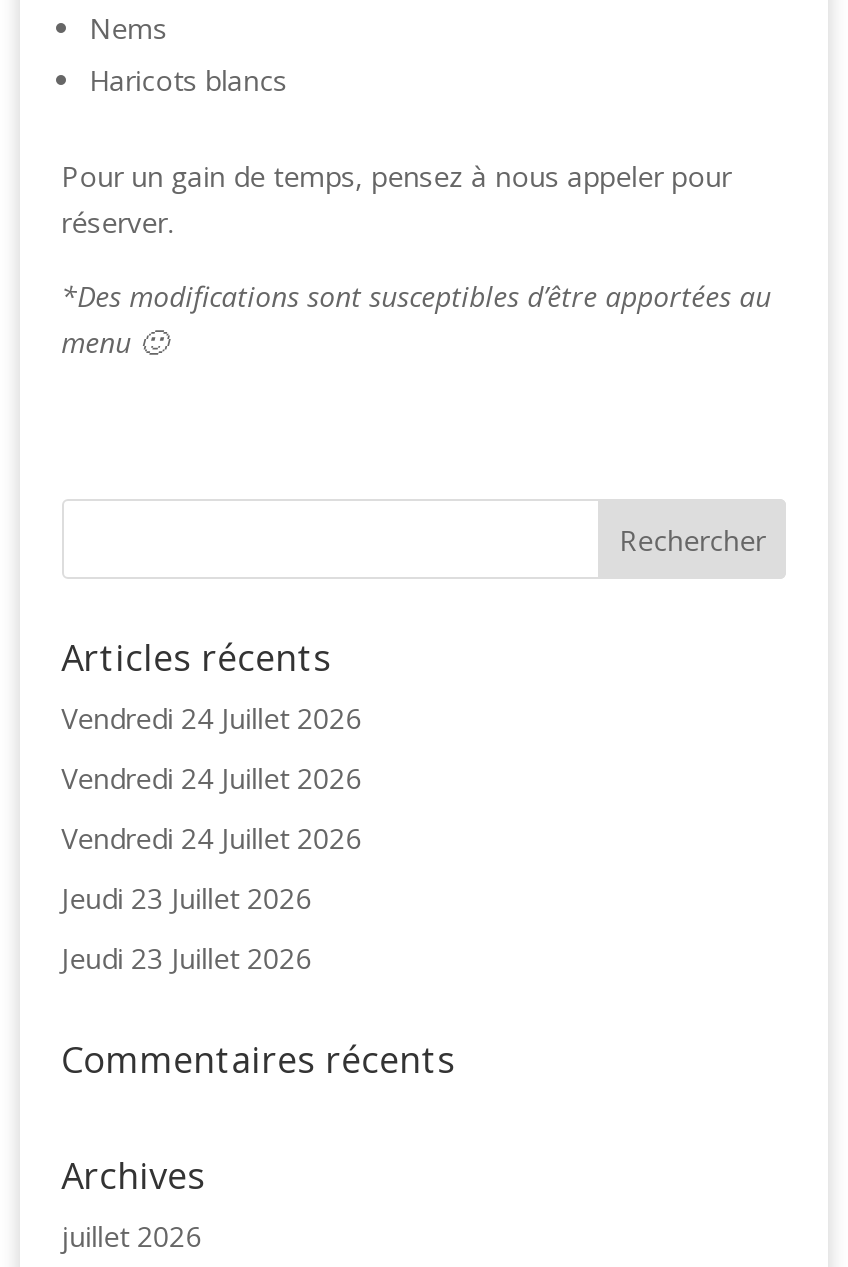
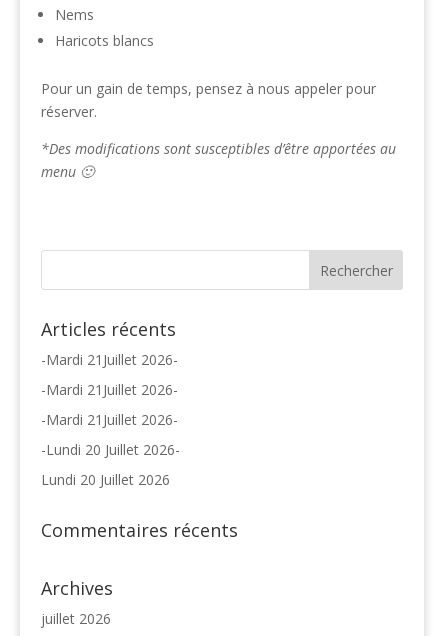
- Vendredi 24 Juillet 2026
+ -Mardi 21Juillet 2026-

- Vendredi 24 Juillet 2026
+ -Mardi 21Juillet 2026-

- Vendredi 24 Juillet 2026
+ -Mardi 21Juillet 2026-

- Jeudi 23 Juillet 2026
+ -Lundi 20 Juillet 2026-

- Jeudi 23 Juillet 2026
+ Lundi 20 Juillet 2026
